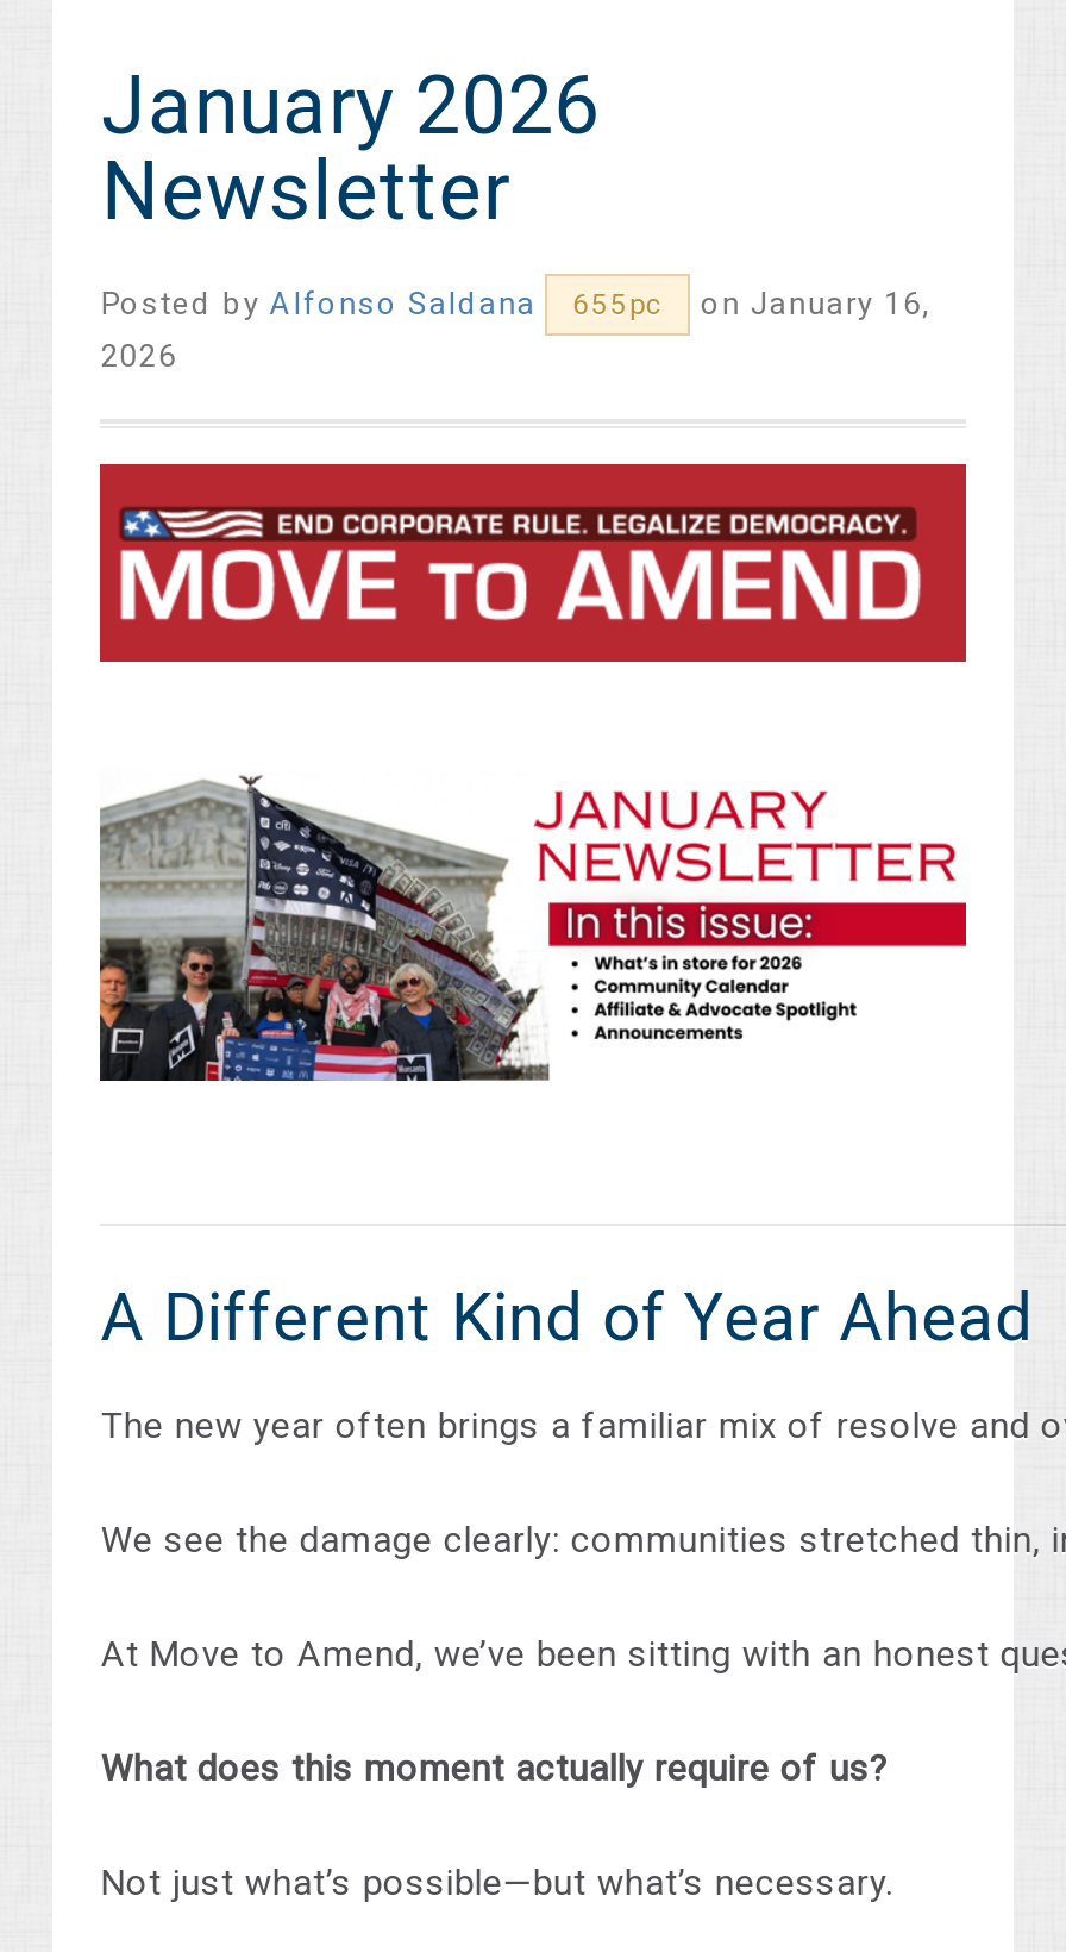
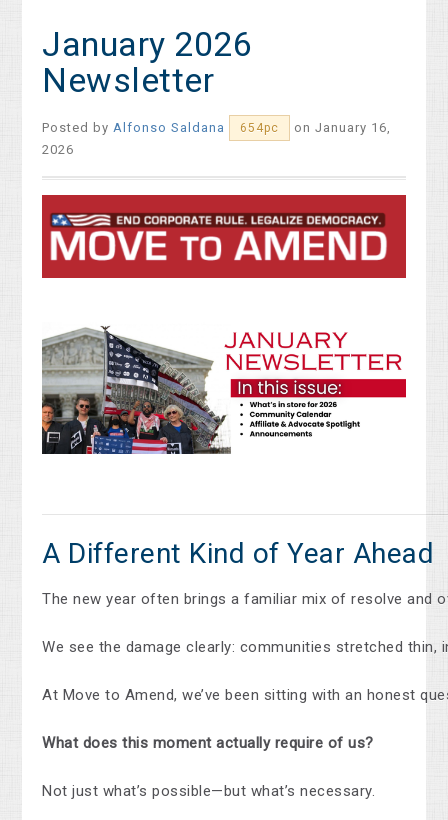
- Posted by Alfonso Saldana 655pc on January 16,
+ Posted by Alfonso Saldana 654pc on January 16,
